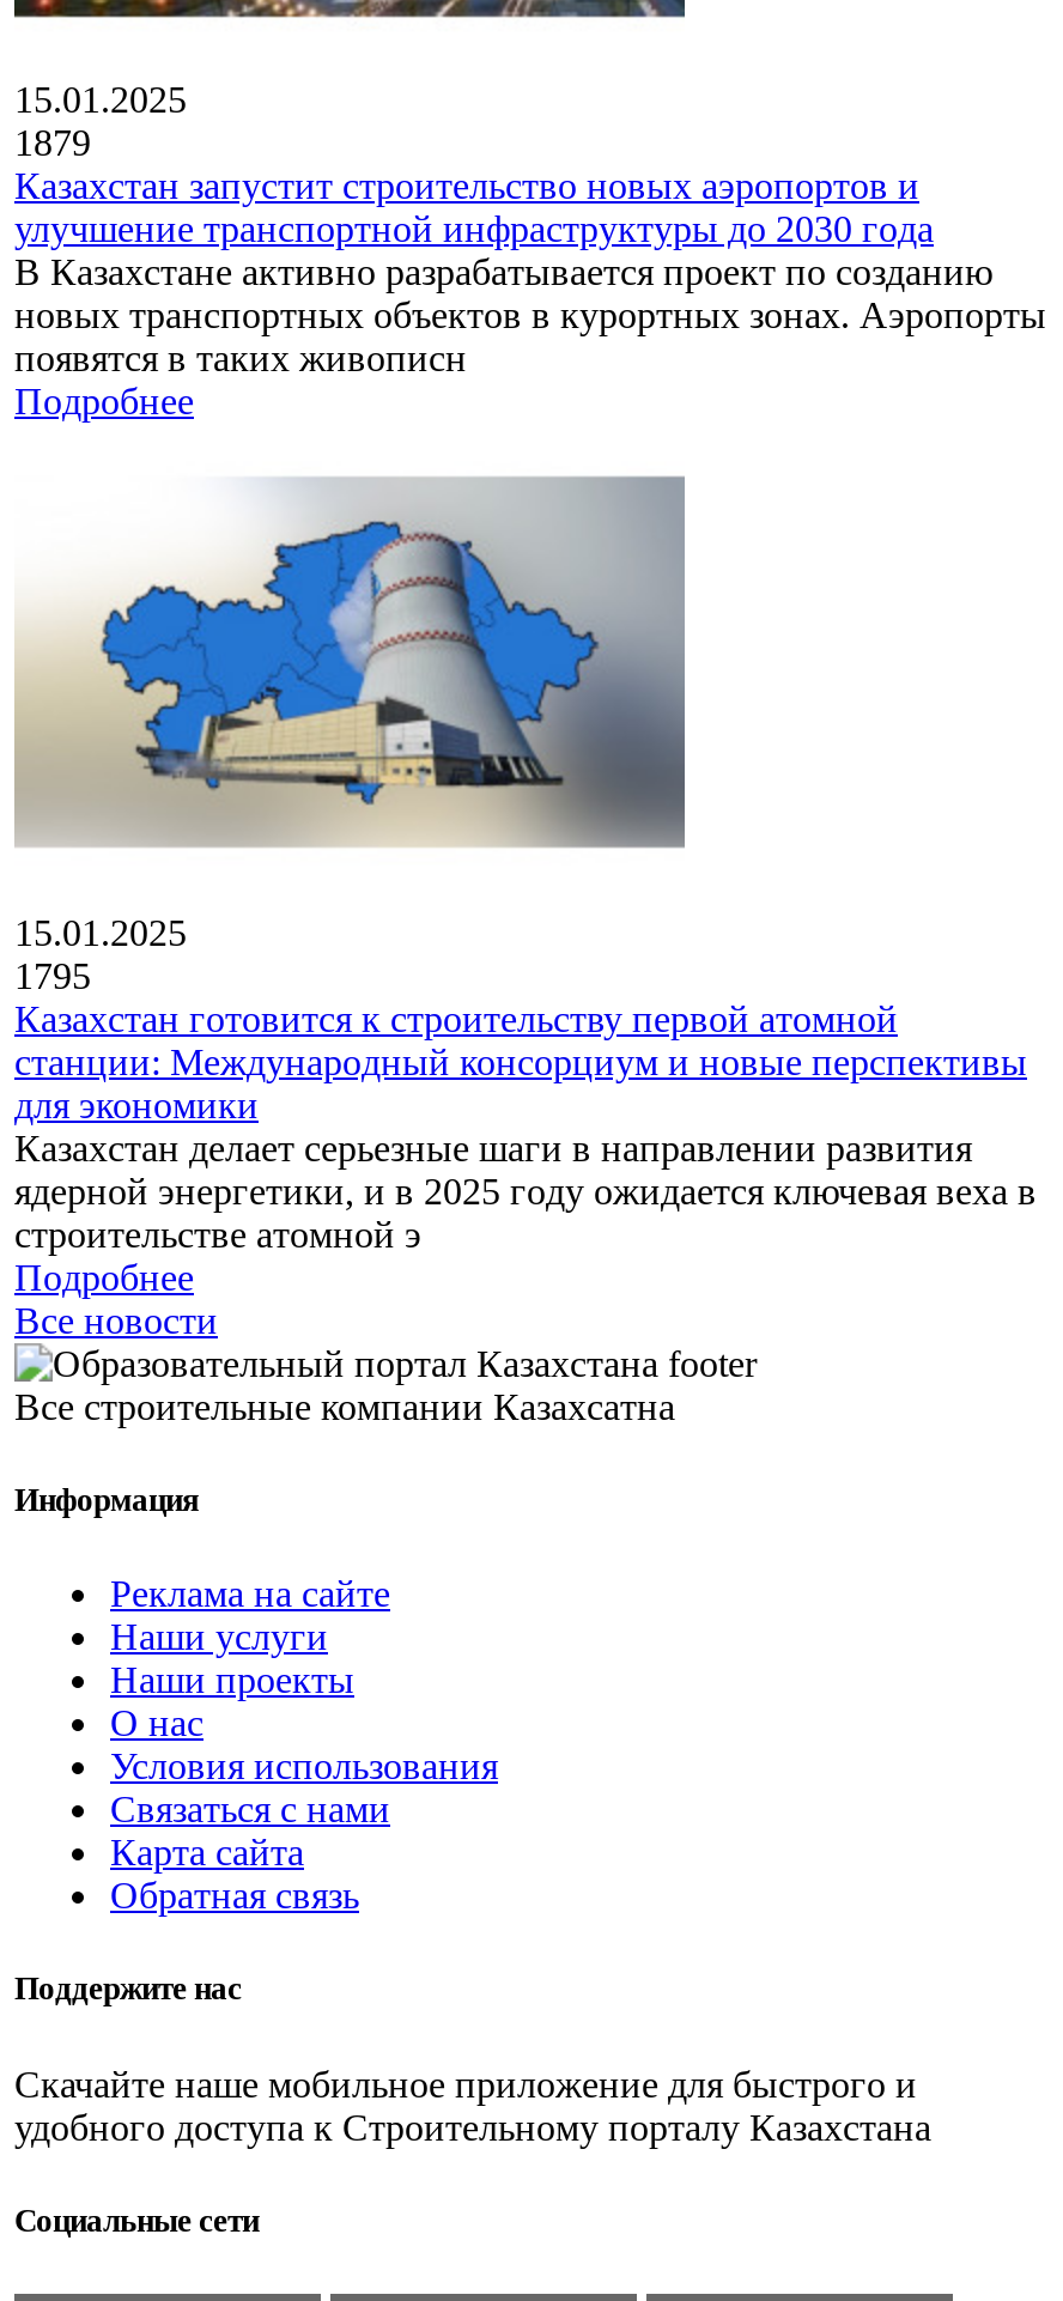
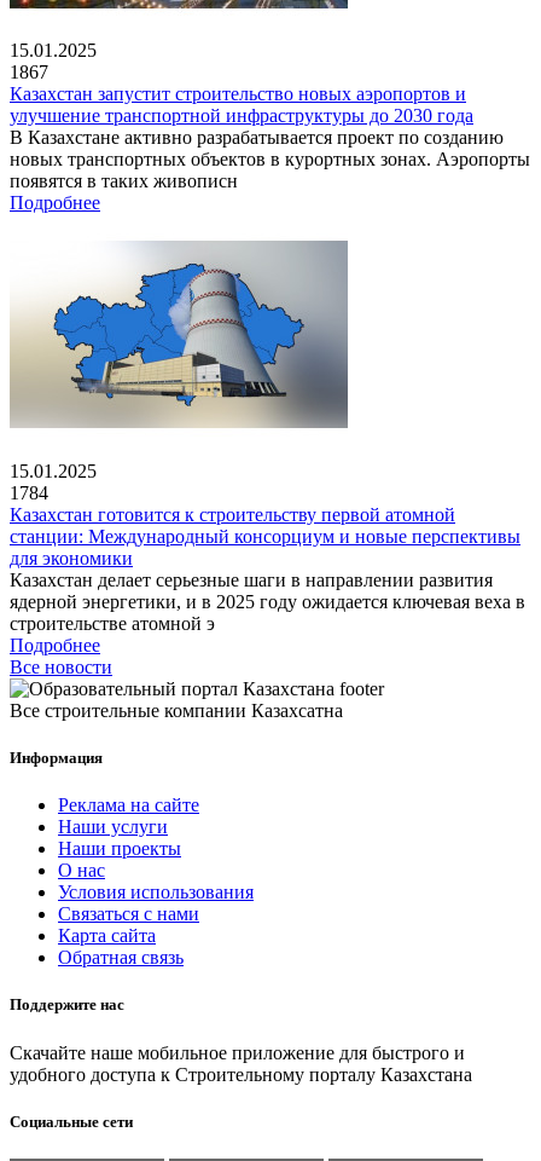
- 1879
+ 1867

- 1795
+ 1784
